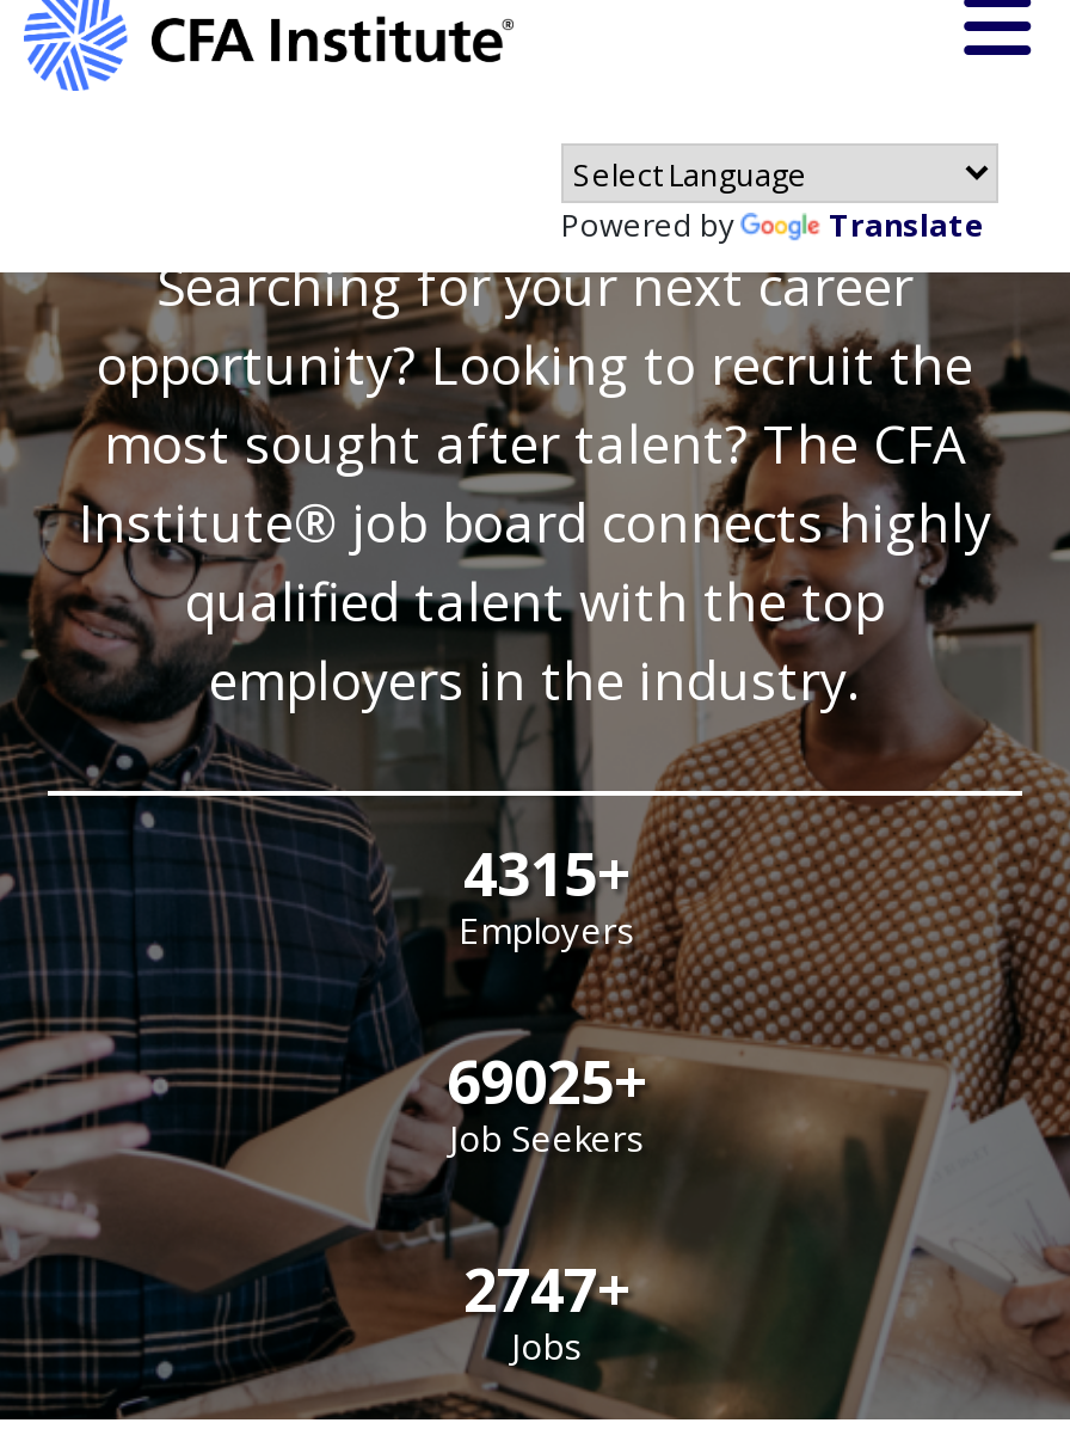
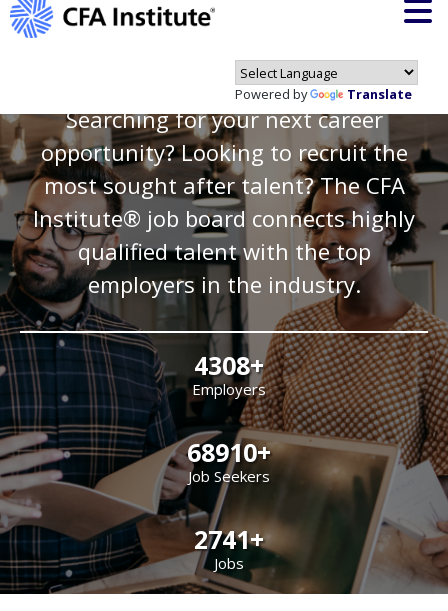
- 4315
+ 4308

- 69025
+ 68910

- 2747
+ 2741
